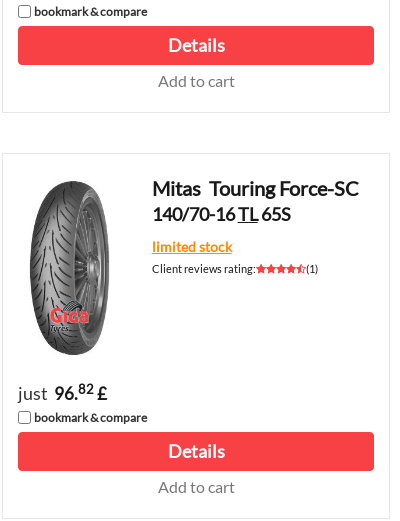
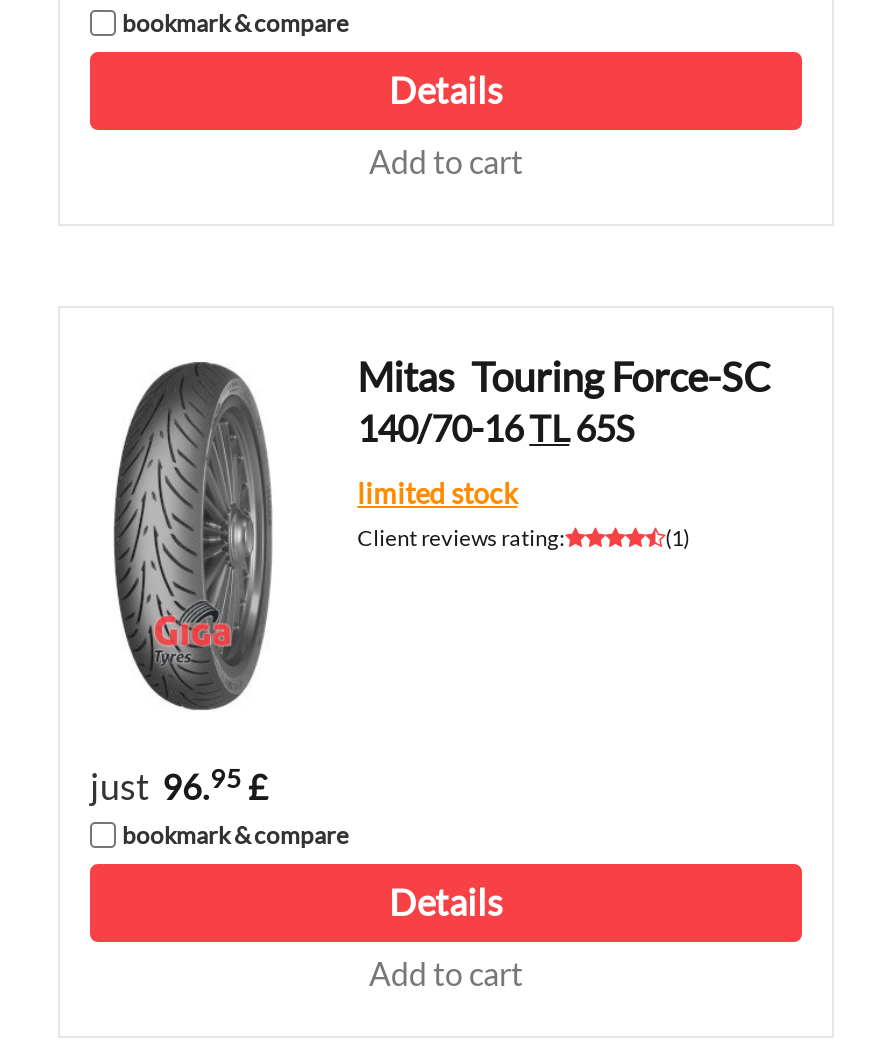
- just 96.82 £
+ just 96.95 £
